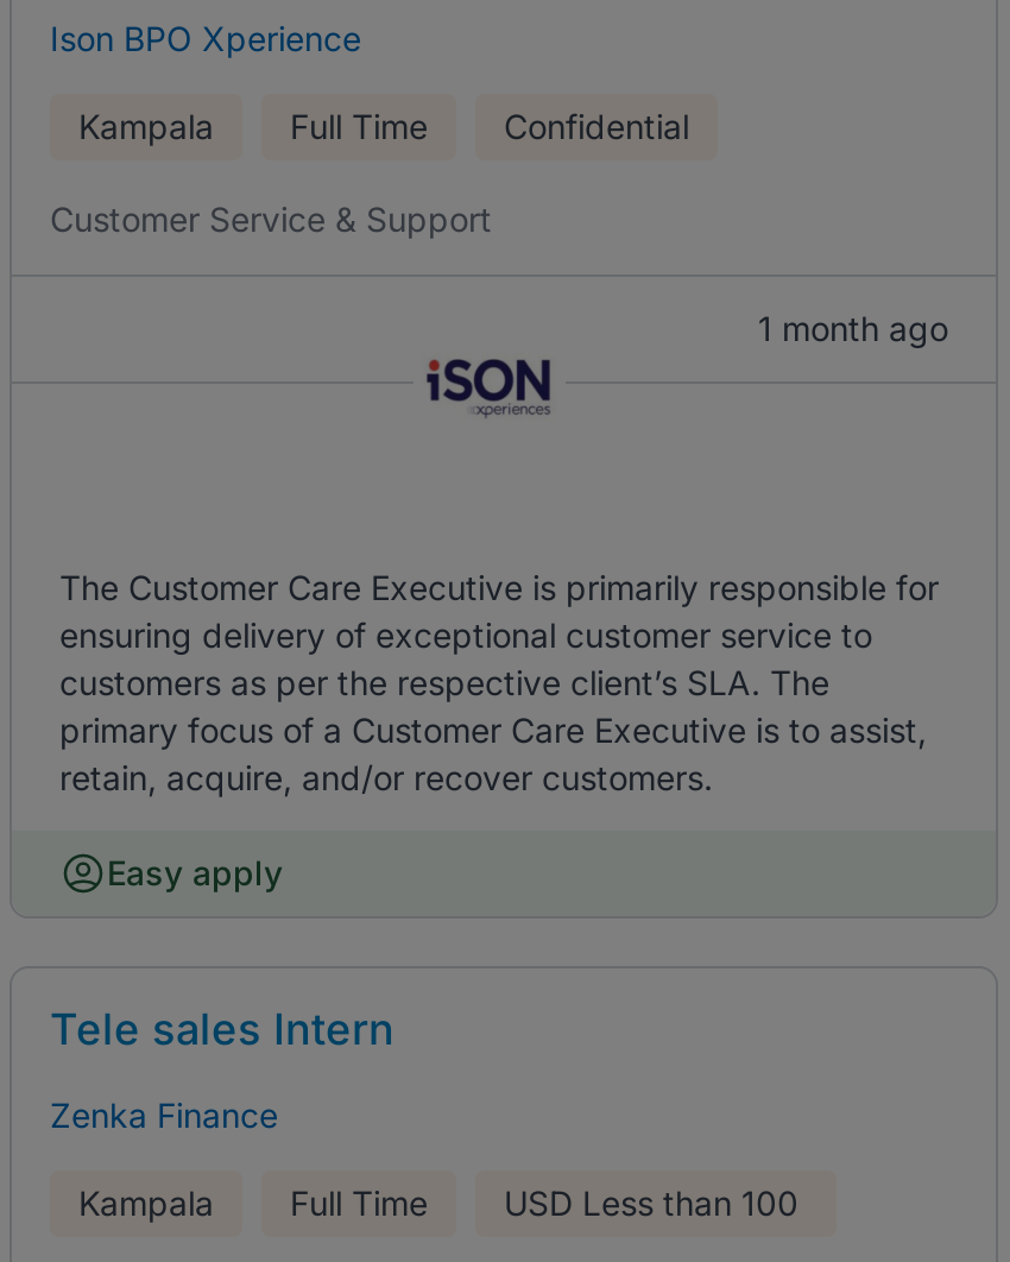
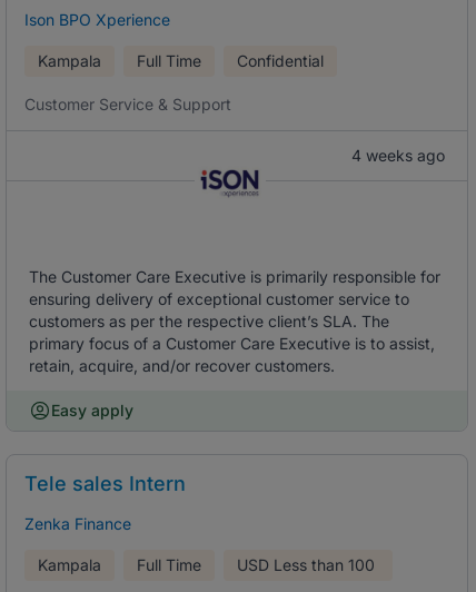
- 1 month ago
+ 4 weeks ago
